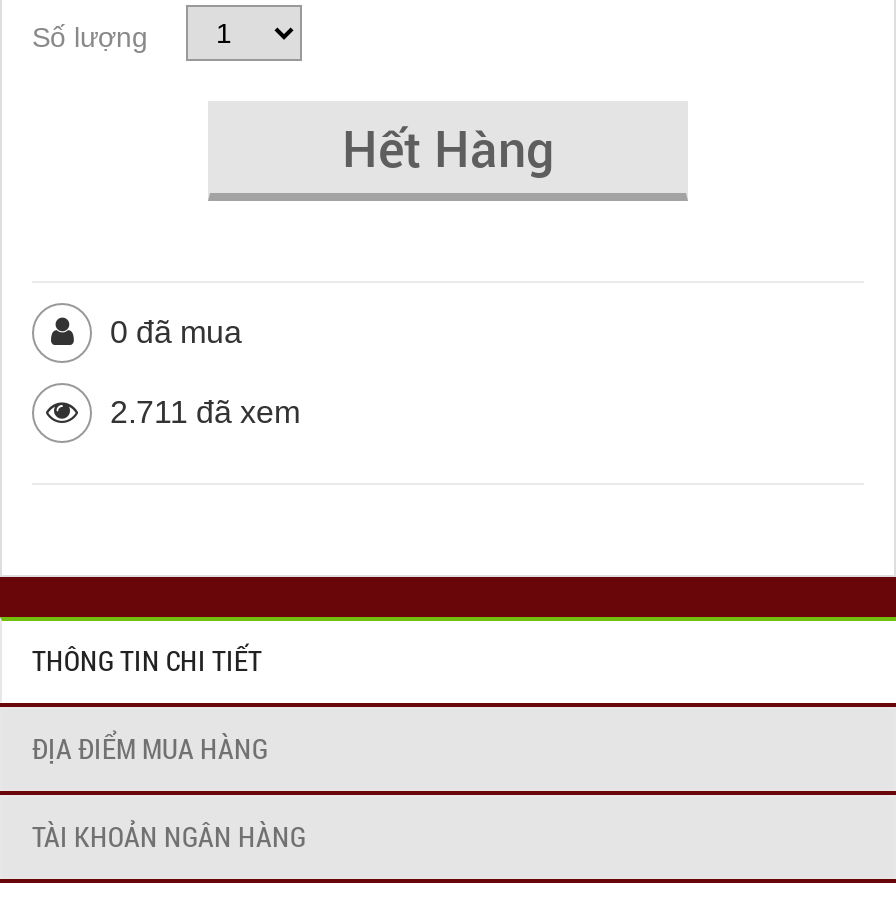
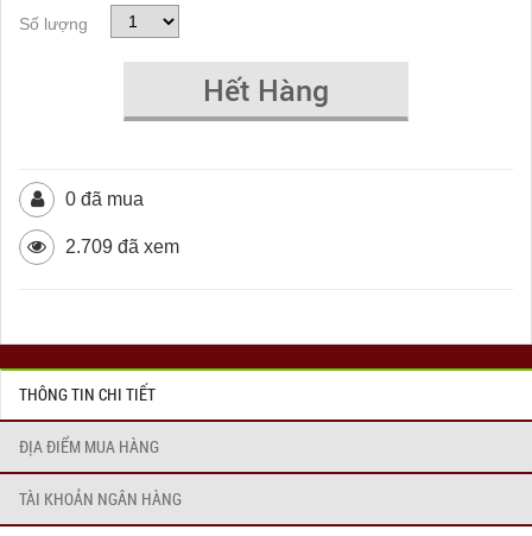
- 2.711 đã xem
+ 2.709 đã xem
